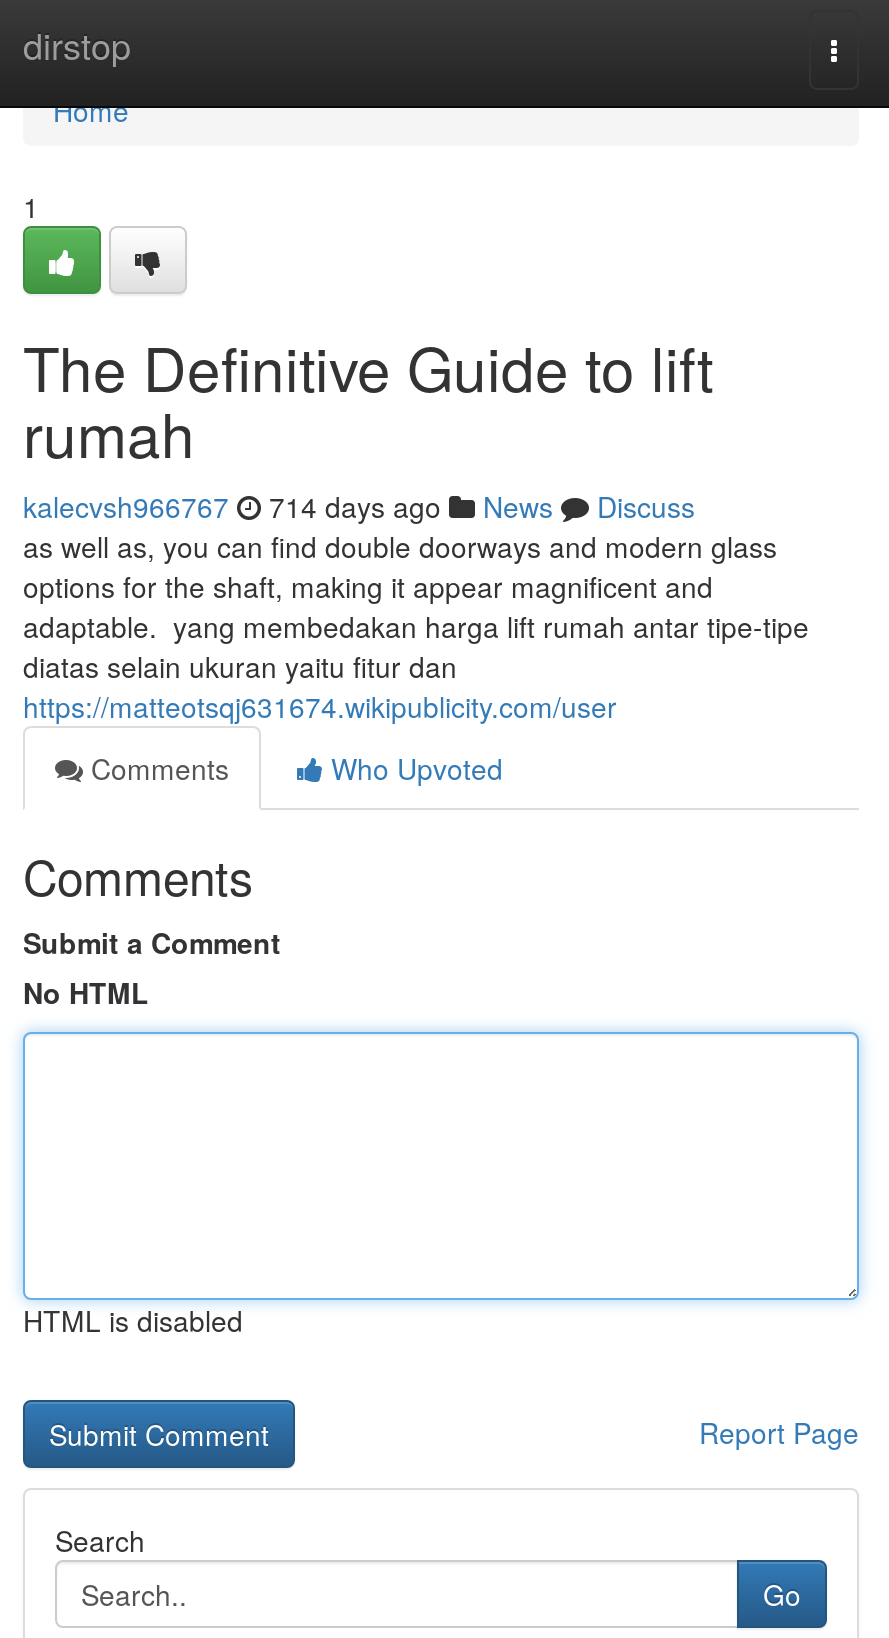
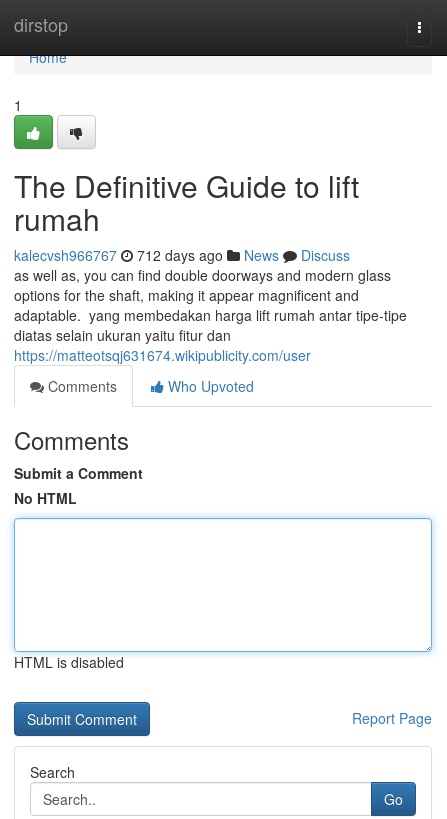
- kalecvsh966767 714 days ago News Discuss
+ kalecvsh966767 712 days ago News Discuss
